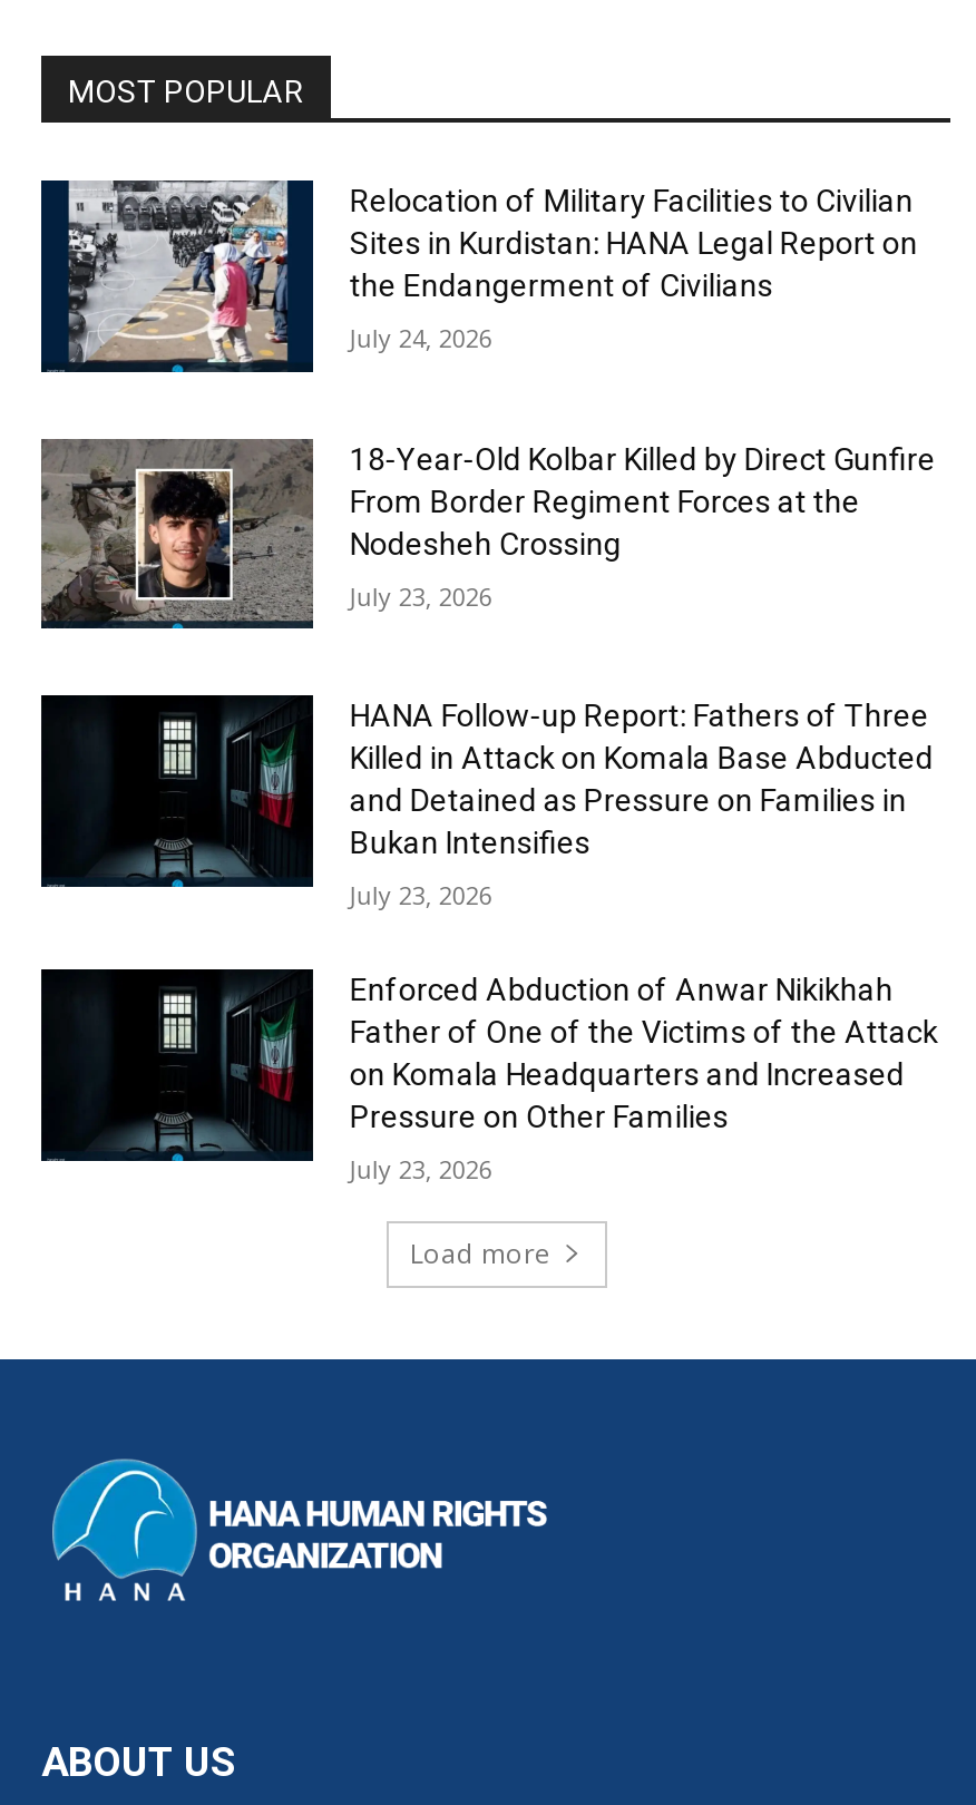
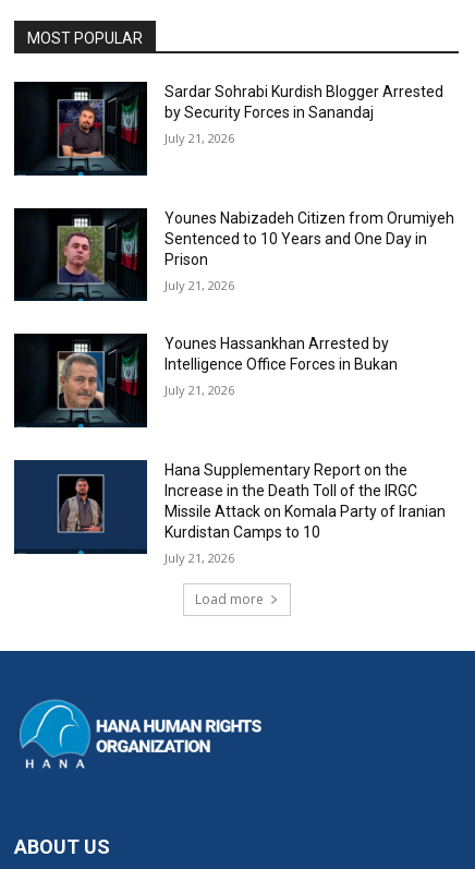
- [image]
- Relocation of Military Facilities to Civilian
- Sites in Kurdistan: HANA Legal Report on
- the Endangerment of Civilians
+ [image]
+ Sardar Sohrabi Kurdish Blogger Arrested
+ by Security Forces in Sanandaj

- July 24, 2026
+ July 21, 2026

- [image]
- 18-Year-Old Kolbar Killed by Direct Gunfire
- From Border Regiment Forces at the
- Nodesheh Crossing
+ [image]
+ Younes Nabizadeh Citizen from Orumiyeh
+ Sentenced to 10 Years and One Day in
+ Prison

- July 23, 2026
+ July 21, 2026

- HANA Follow-up Report: Fathers of Three
- Killed in Attack on Komala Base Abducted
- and Detained as Pressure on Families in
- Bukan Intensifies
+ Younes Hassankhan Arrested by
+ Intelligence Office Forces in Bukan

- [image]
+ [image]

- July 23, 2026
+ July 21, 2026

- [image]
- Enforced Abduction of Anwar Nikikhah
- Father of One of the Victims of the Attack
- on Komala Headquarters and Increased
- Pressure on Other Families
+ [image]
+ Hana Supplementary Report on the
+ Increase in the Death Toll of the IRGC
+ Missile Attack on Komala Party of Iranian
+ Kurdistan Camps to 10

- July 23, 2026
+ July 21, 2026
